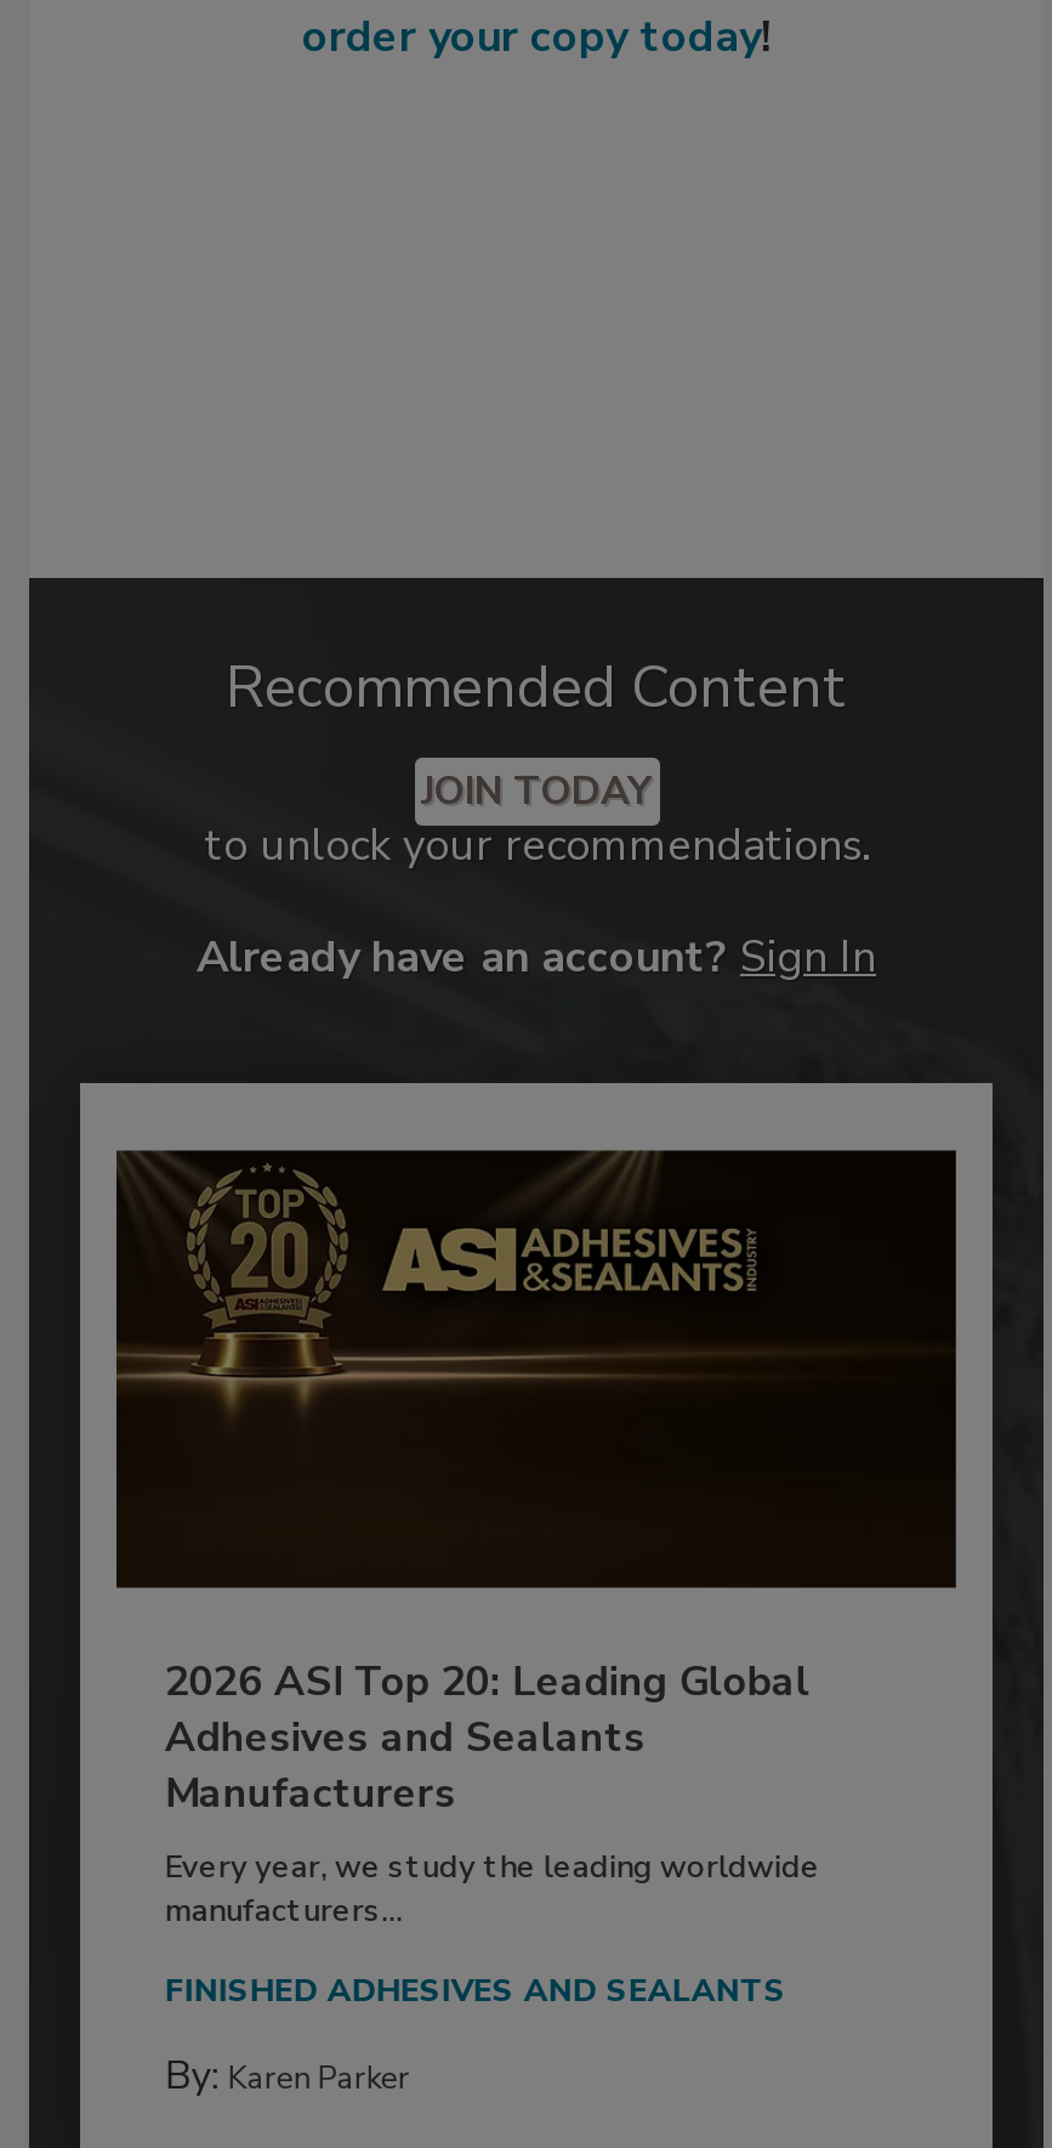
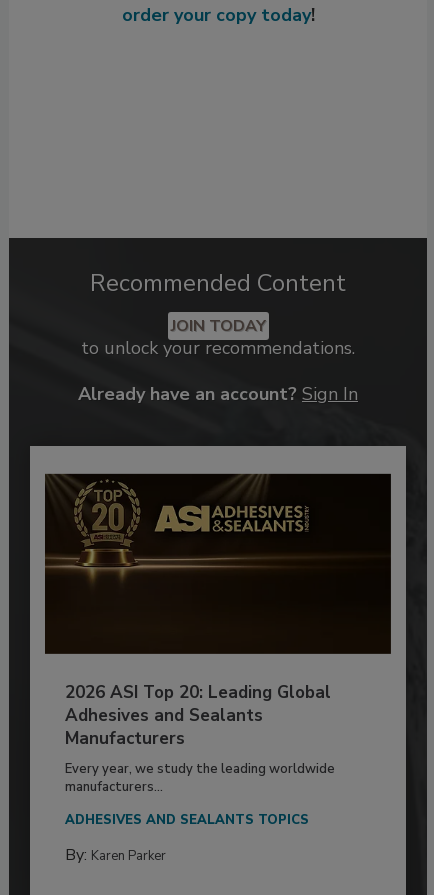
- FINISHED ADHESIVES AND SEALANTS
+ ADHESIVES AND SEALANTS TOPICS
